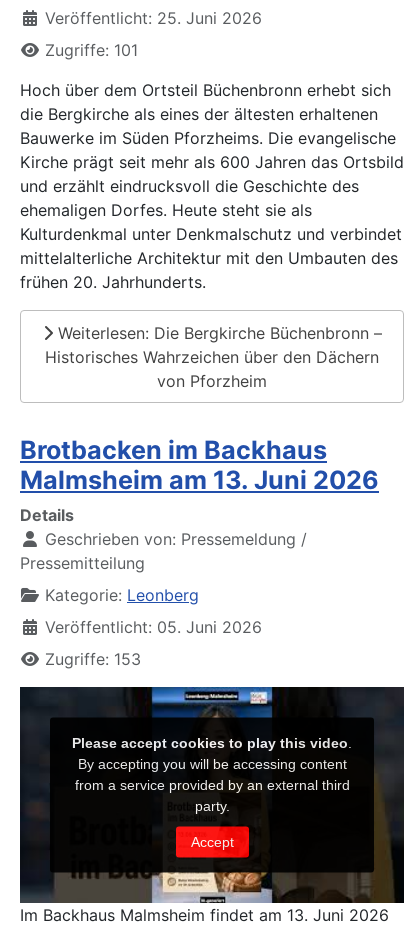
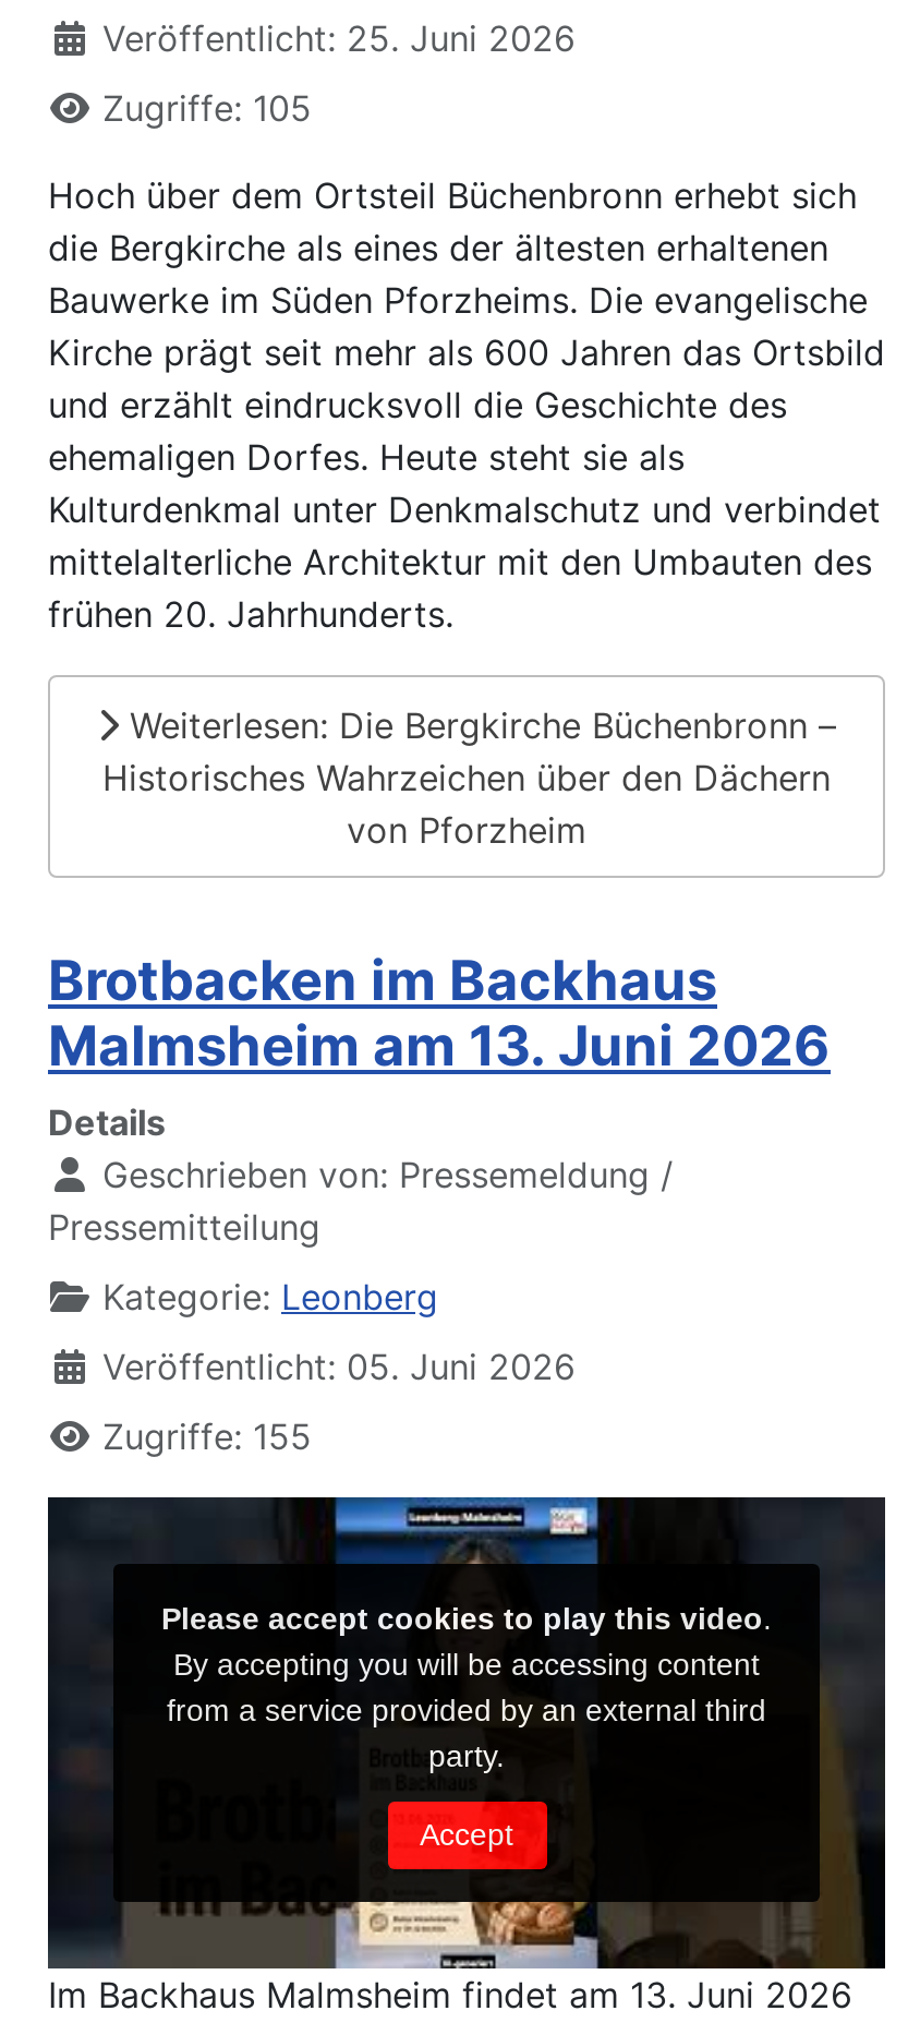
- Zugriffe: 101
+ Zugriffe: 105

- Zugriffe: 153
+ Zugriffe: 155
